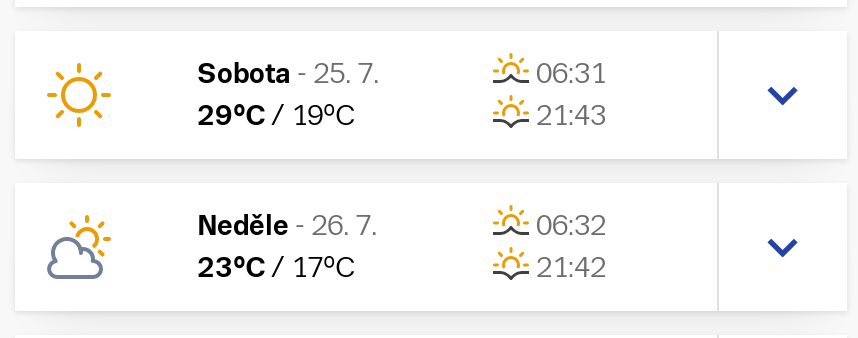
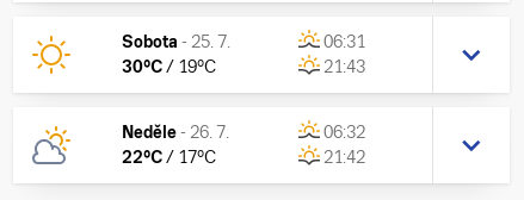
- 29°C / 19°C
+ 30°C / 19°C

- 23°C / 17°C
+ 22°C / 17°C
